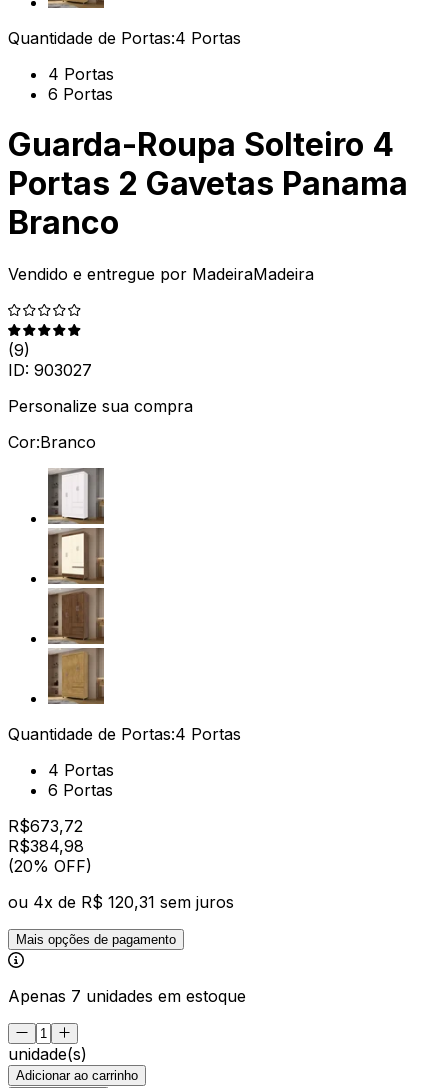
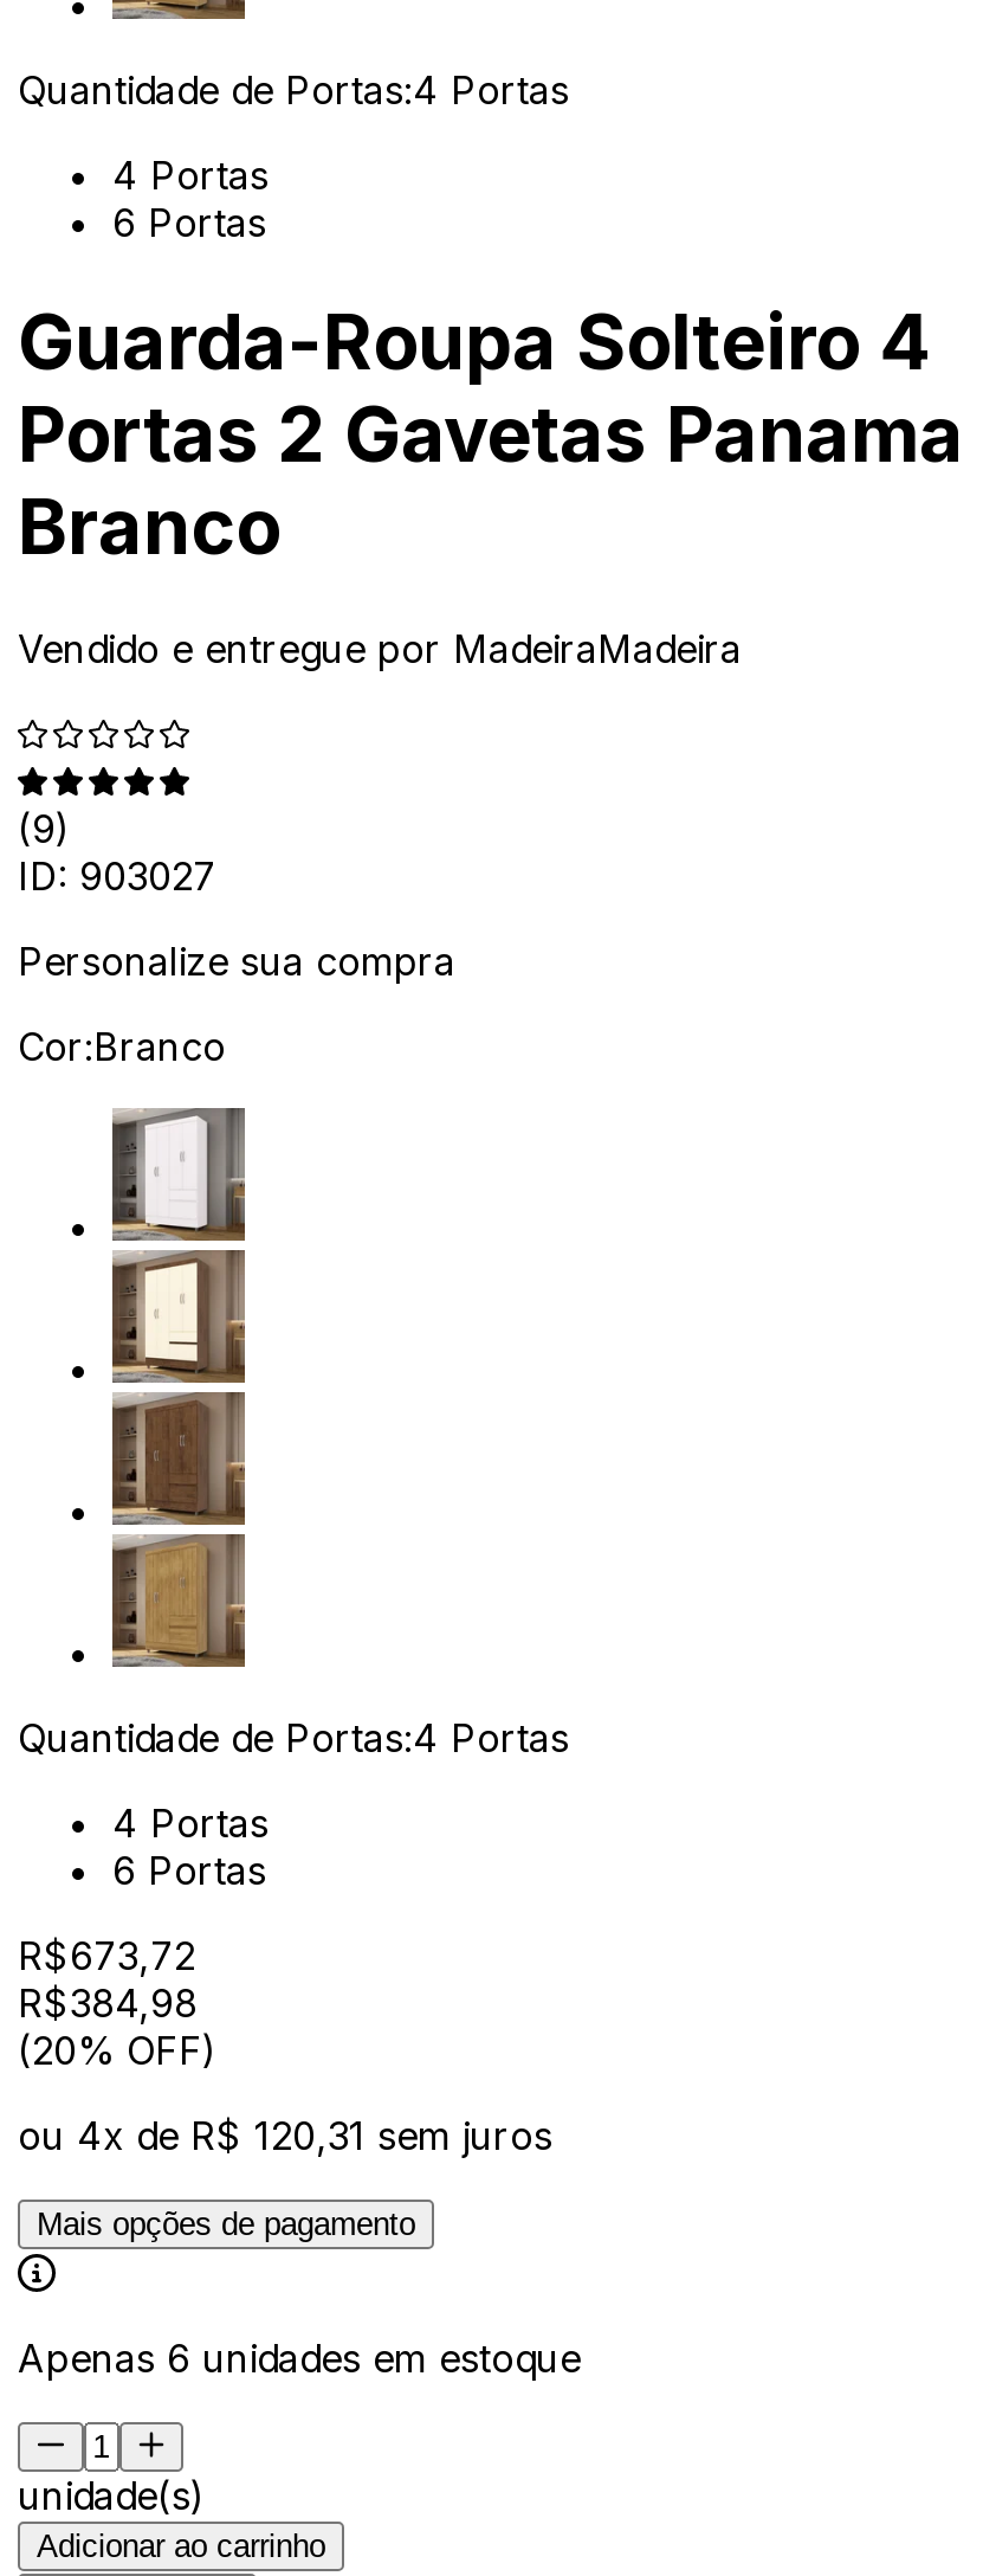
- Apenas 7 unidades em estoque
+ Apenas 6 unidades em estoque
